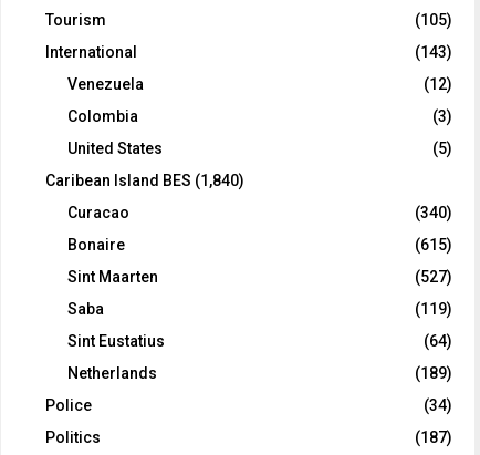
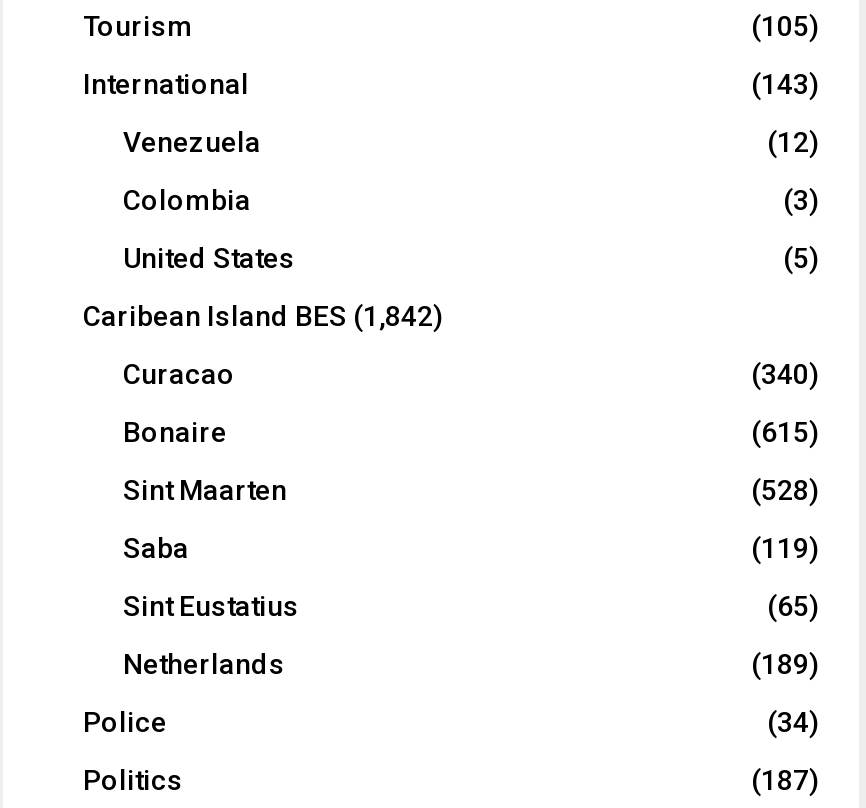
- Caribean Island BES (1,840)
+ Caribean Island BES (1,842)

- (527)
+ (528)

- (64)
+ (65)
